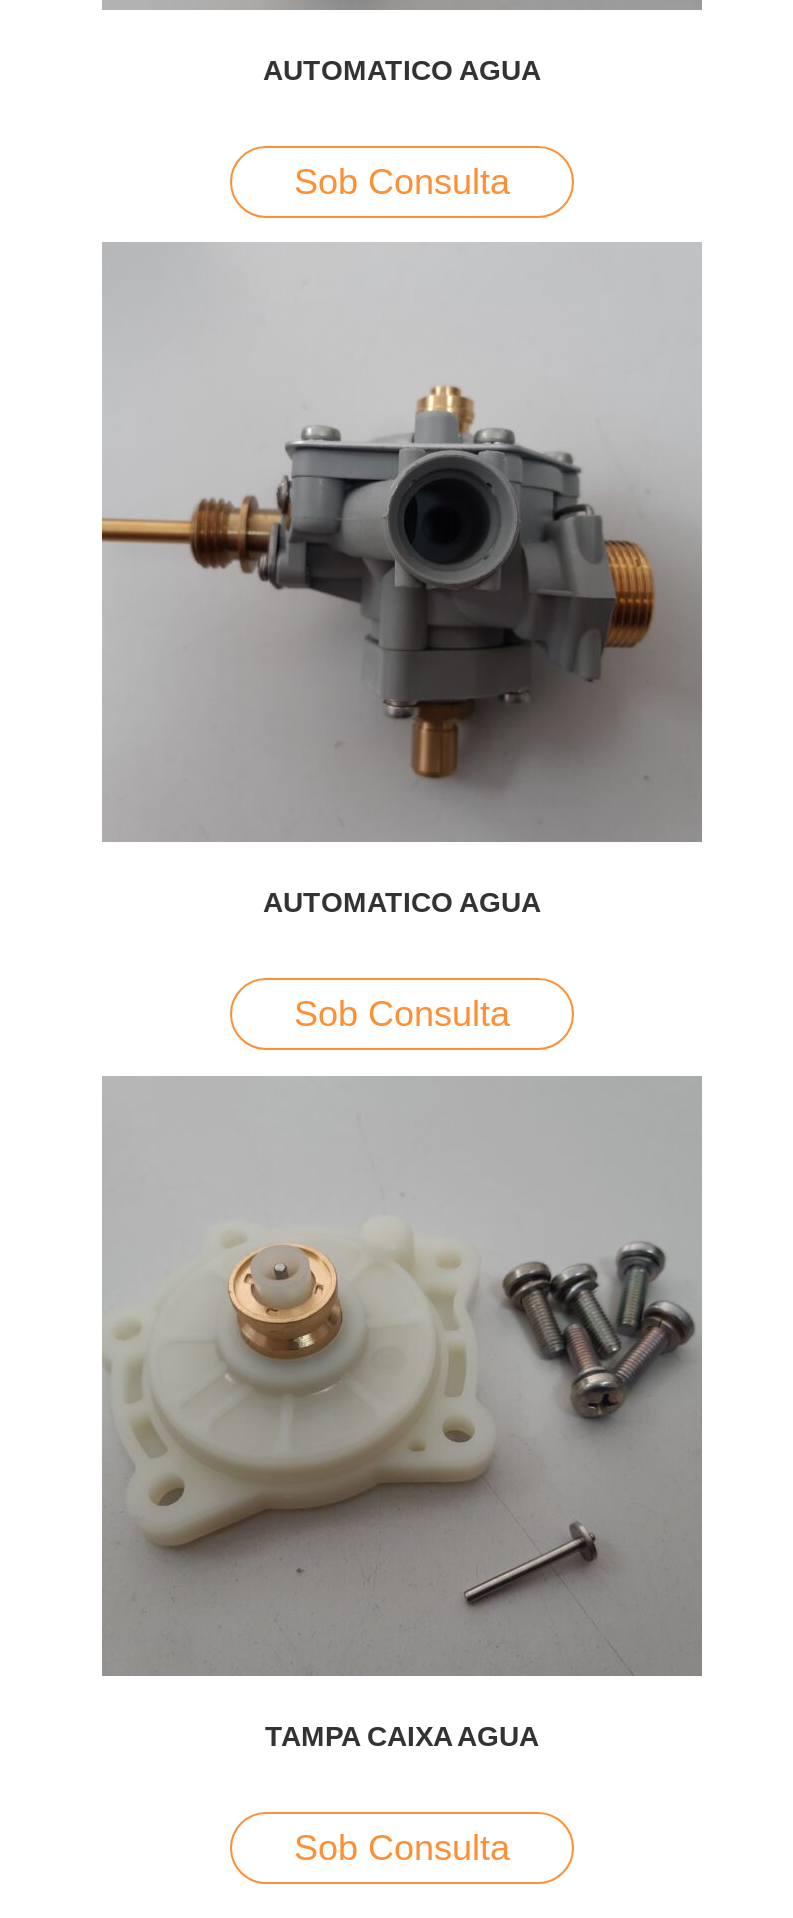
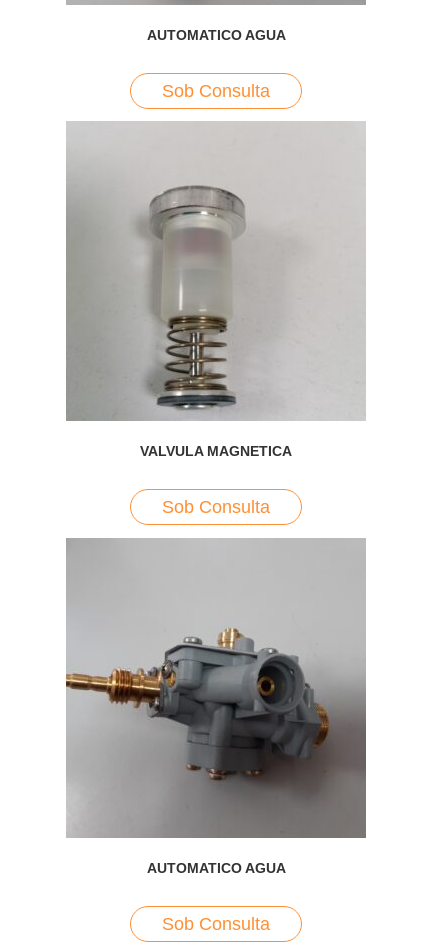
- [image]
- AUTOMATICO AGUA
+ [image]
+ VALVULA MAGNETICA

- [image]
- TAMPA CAIXA AGUA
+ [image]
+ AUTOMATICO AGUA
